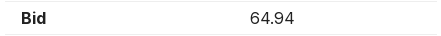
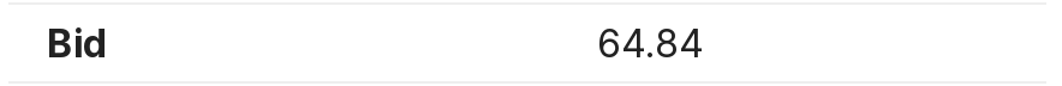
- 64.94
+ 64.84
